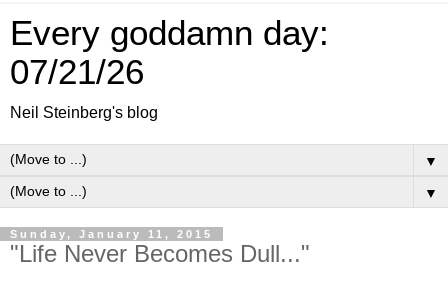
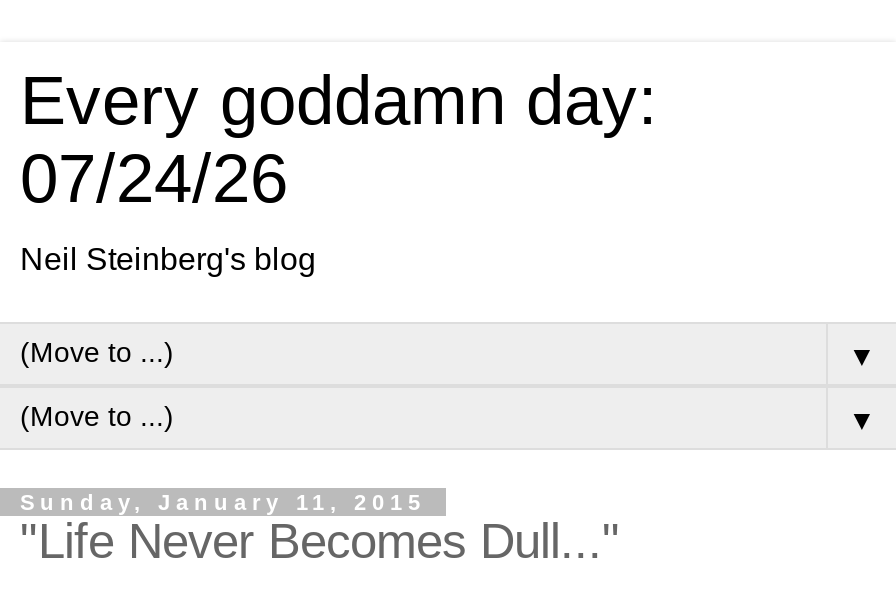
- 07/21/26
+ 07/24/26
